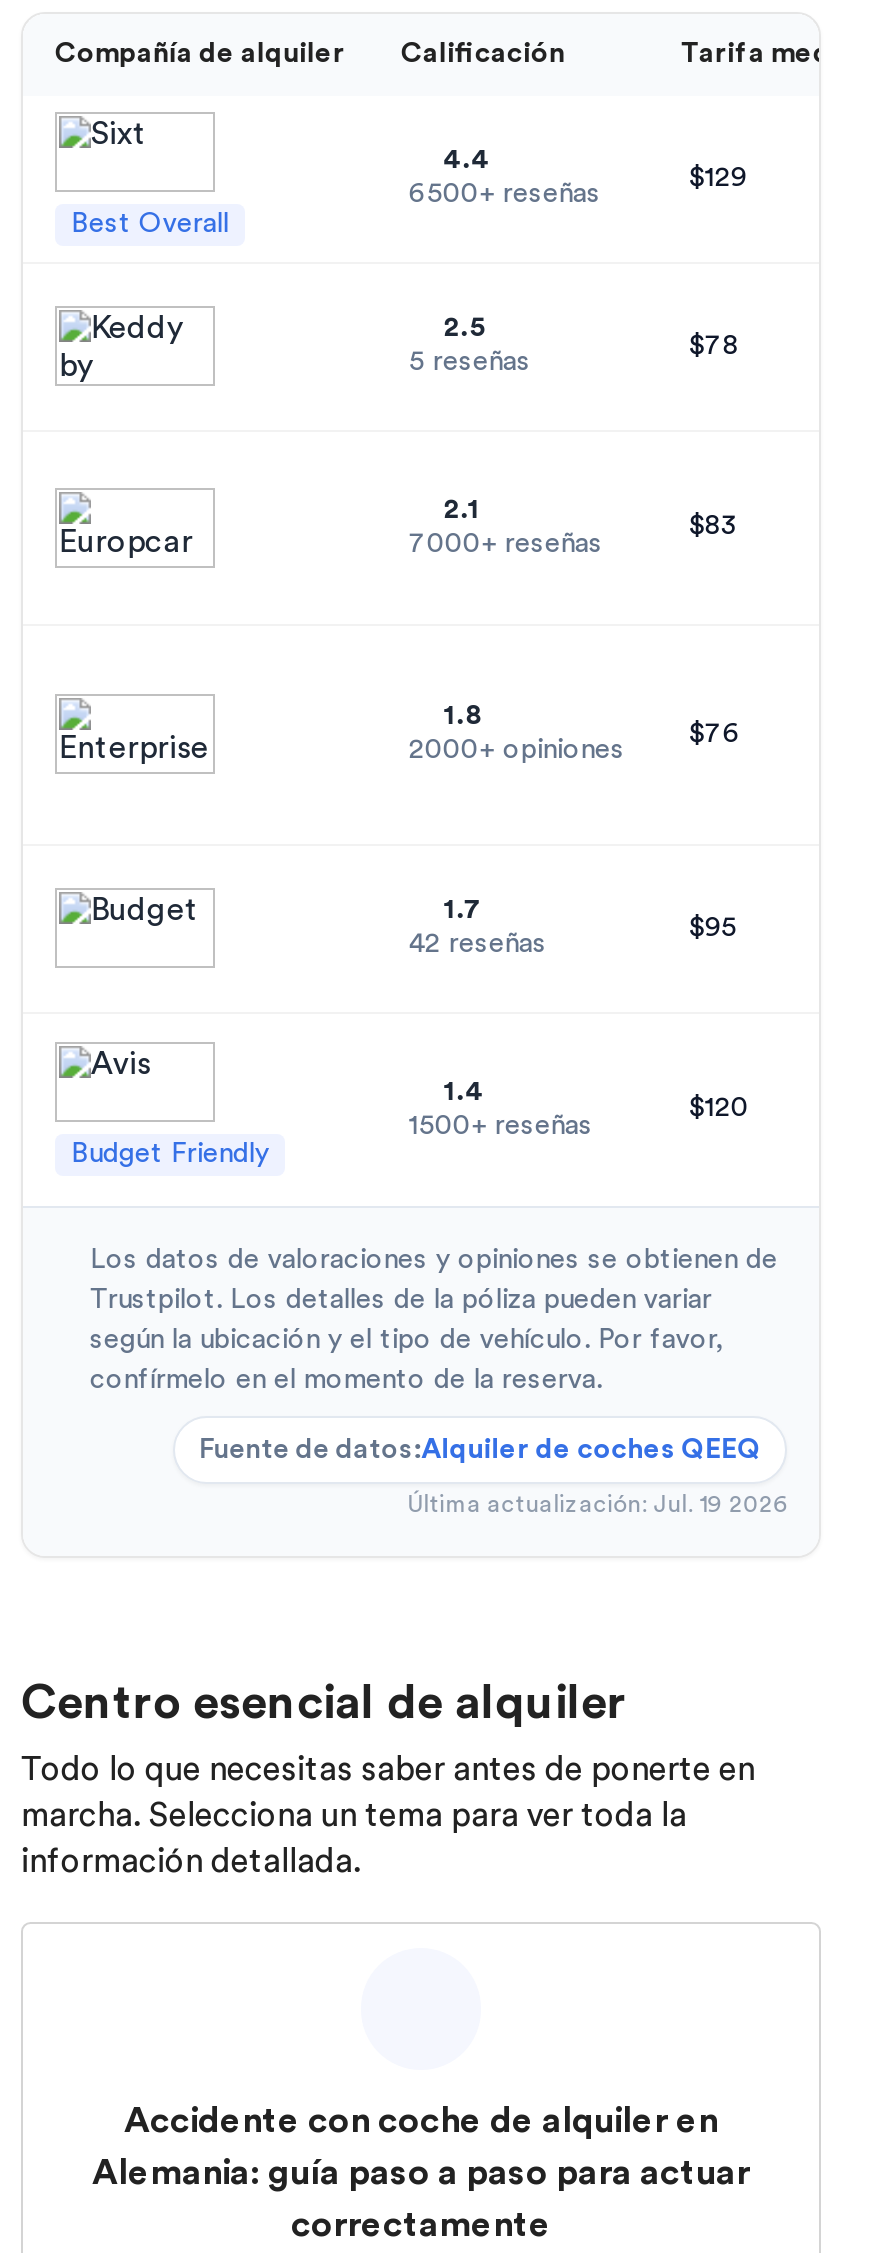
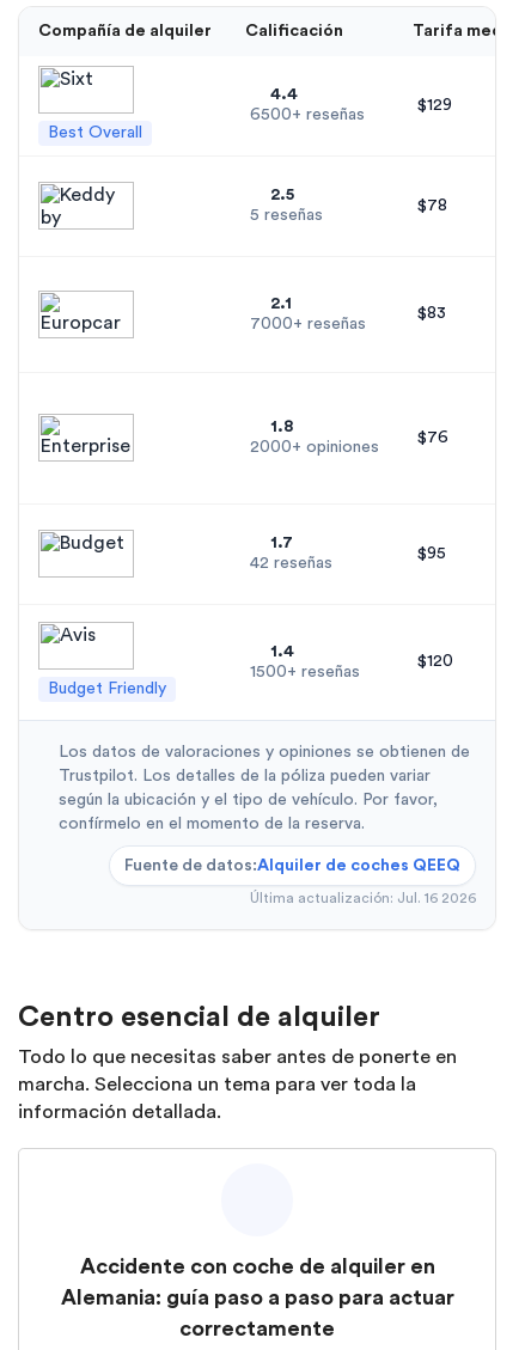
- Última actualización: Jul. 19 2026
+ Última actualización: Jul. 16 2026
